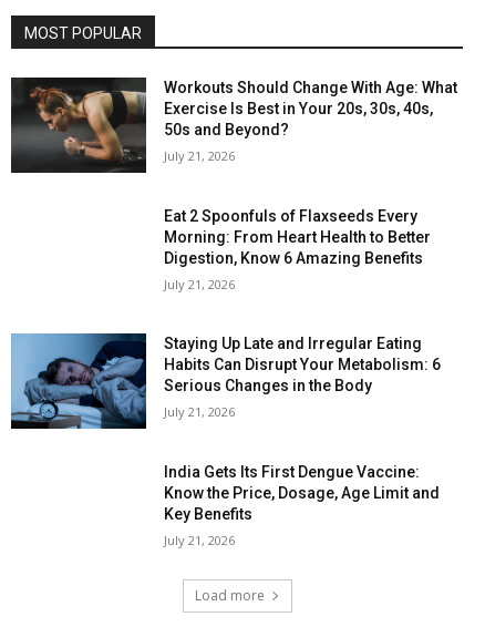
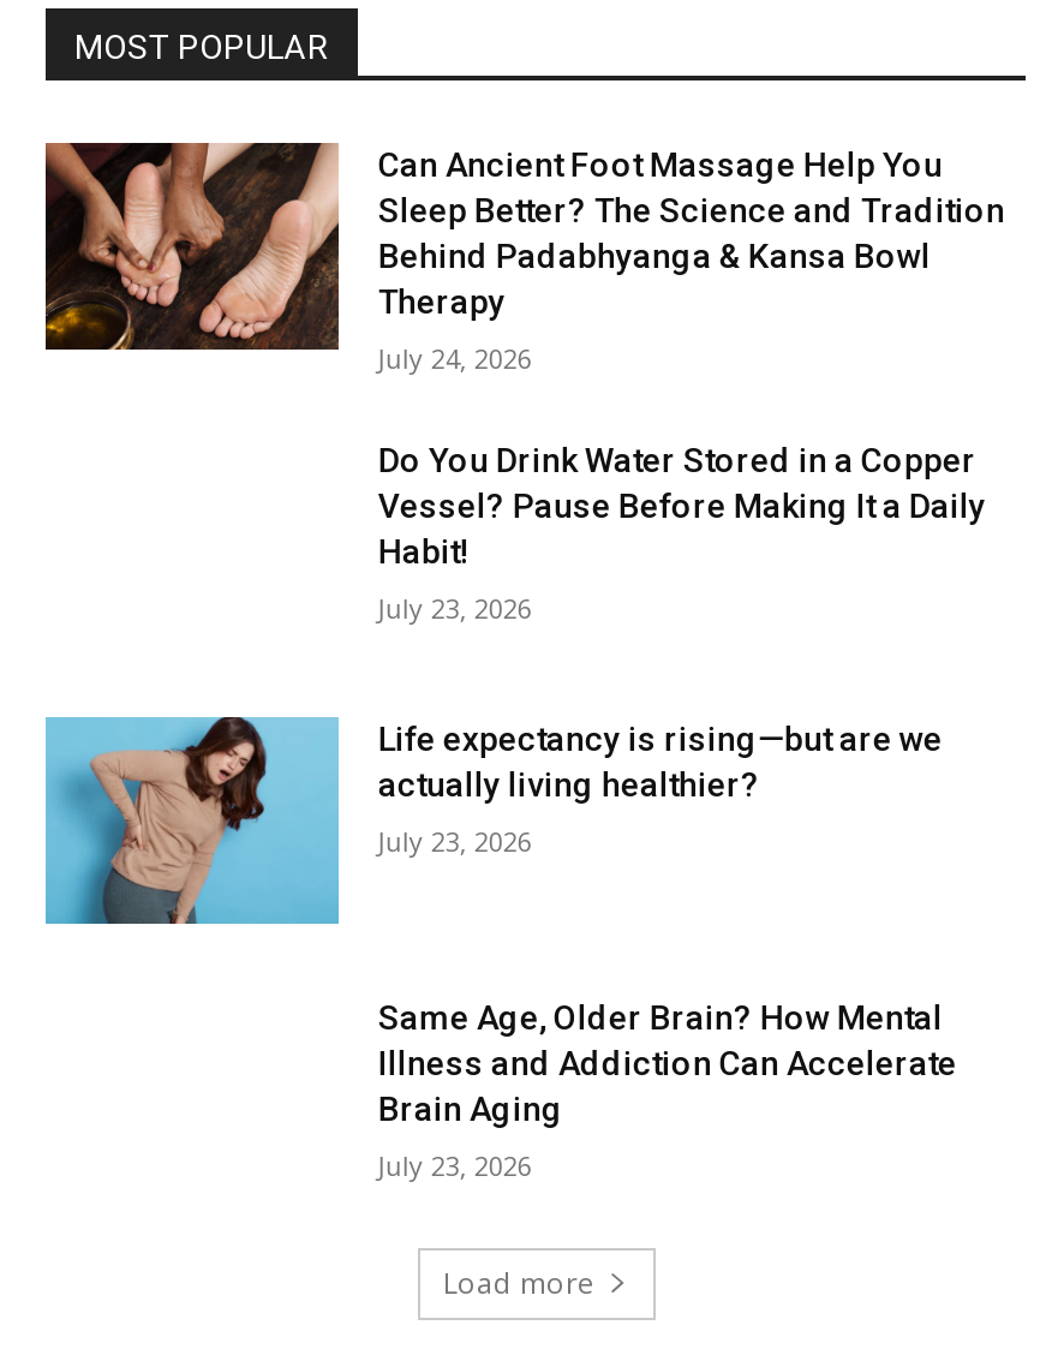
- [image]
- Workouts Should Change With Age: What
- Exercise Is Best in Your 20s, 30s, 40s,
- 50s and Beyond?
+ [image]
+ Can Ancient Foot Massage Help You
+ Sleep Better? The Science and Tradition
+ Behind Padabhyanga & Kansa Bowl
+ Therapy

- July 21, 2026
+ July 24, 2026

- Eat 2 Spoonfuls of Flaxseeds Every
- Morning: From Heart Health to Better
- Digestion, Know 6 Amazing Benefits
+ Do You Drink Water Stored in a Copper
+ Vessel? Pause Before Making It a Daily
+ Habit!

- July 21, 2026
+ July 23, 2026

- [image]
- Staying Up Late and Irregular Eating
- Habits Can Disrupt Your Metabolism: 6
- Serious Changes in the Body
+ [image]
+ Life expectancy is rising—but are we
+ actually living healthier?

- July 21, 2026
+ July 23, 2026

- India Gets Its First Dengue Vaccine:
- Know the Price, Dosage, Age Limit and
- Key Benefits
+ Same Age, Older Brain? How Mental
+ Illness and Addiction Can Accelerate
+ Brain Aging

- July 21, 2026
+ July 23, 2026
